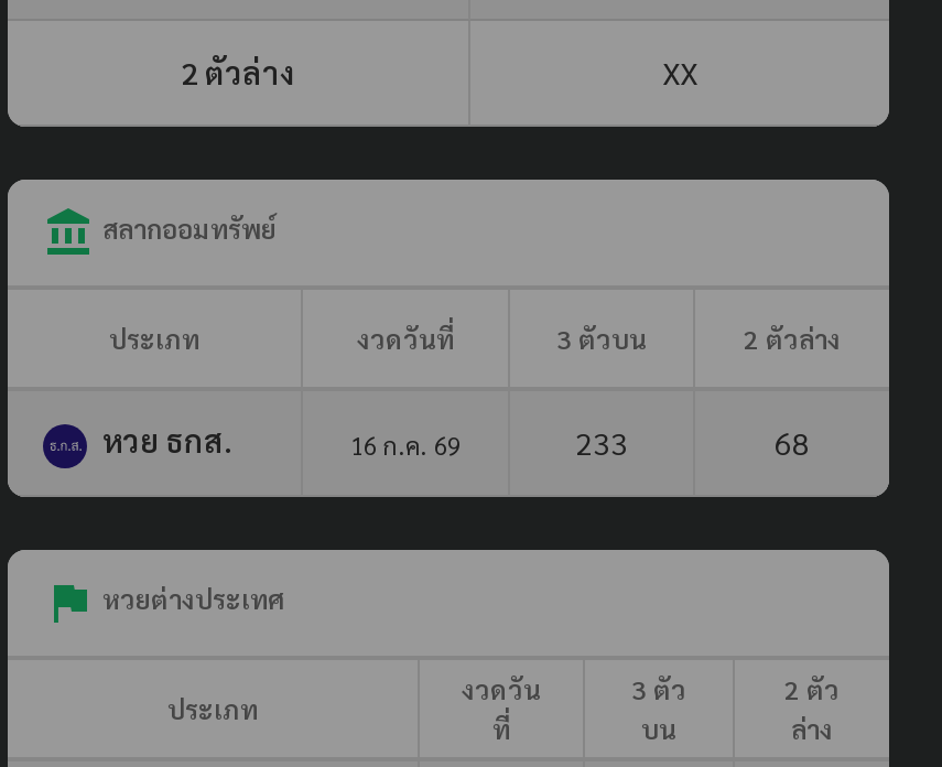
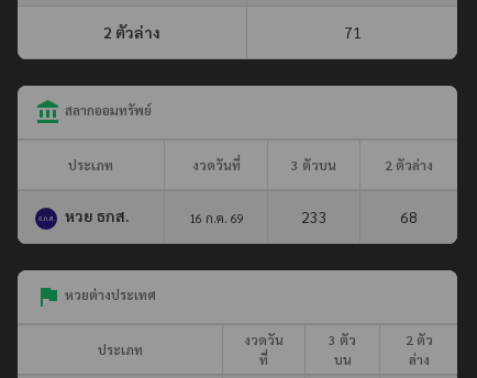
- XX
+ 71
